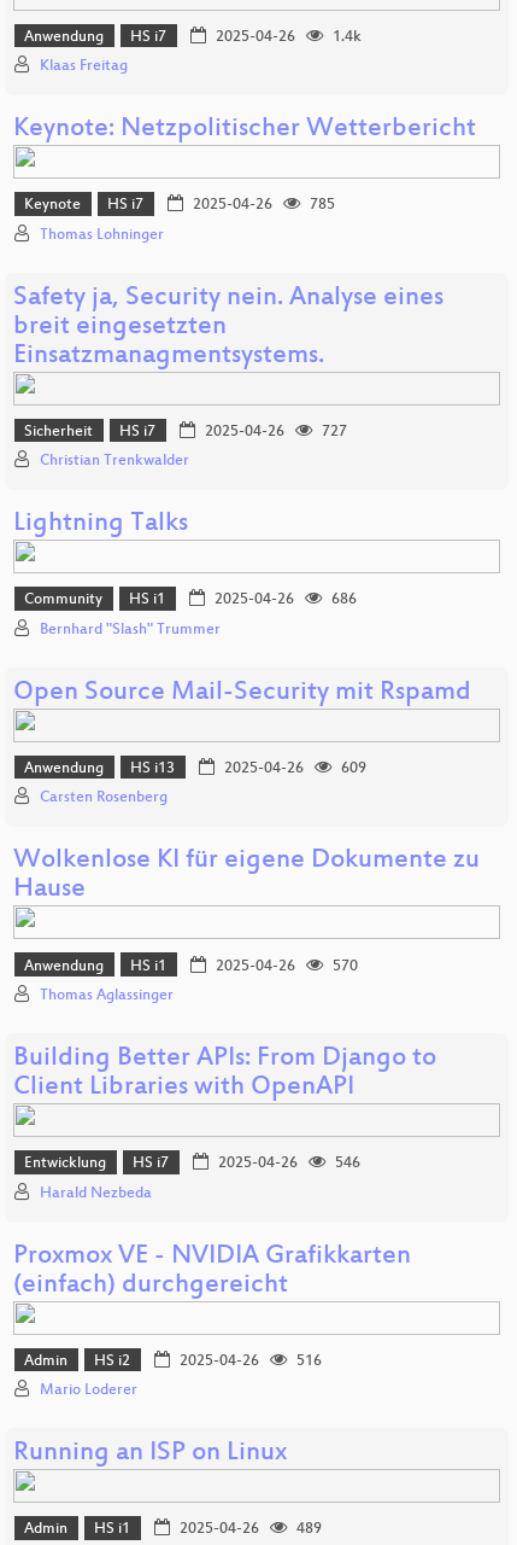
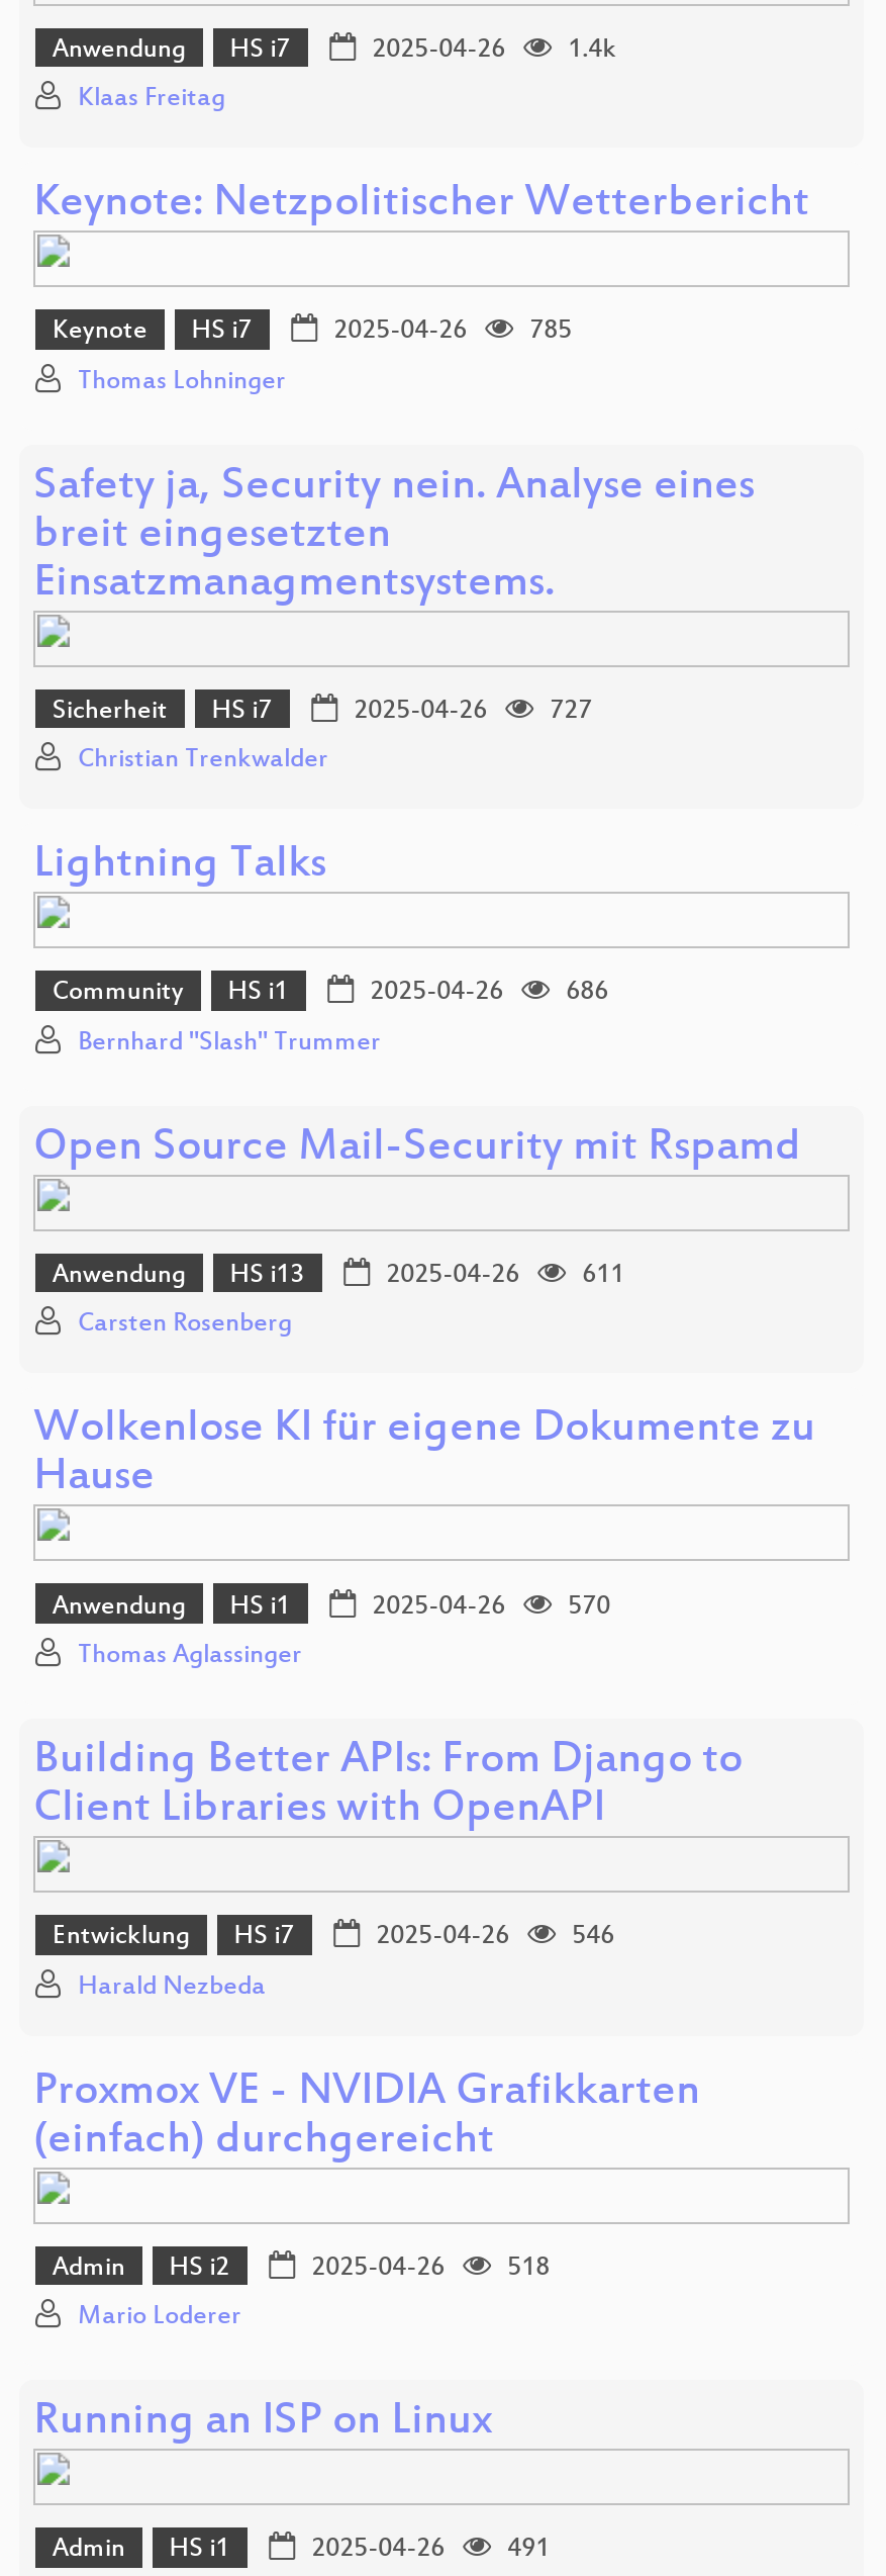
- 2025-04-26 609
+ 2025-04-26 611

- 2025-04-26 516
+ 2025-04-26 518

- 2025-04-26 489
+ 2025-04-26 491
